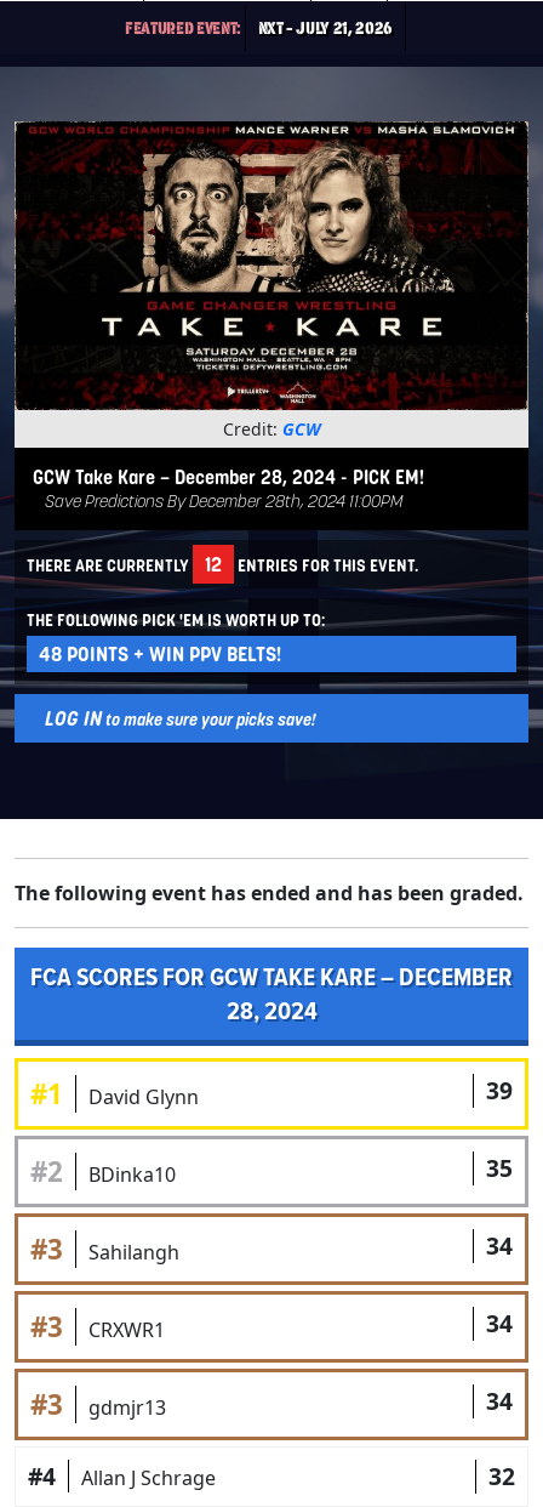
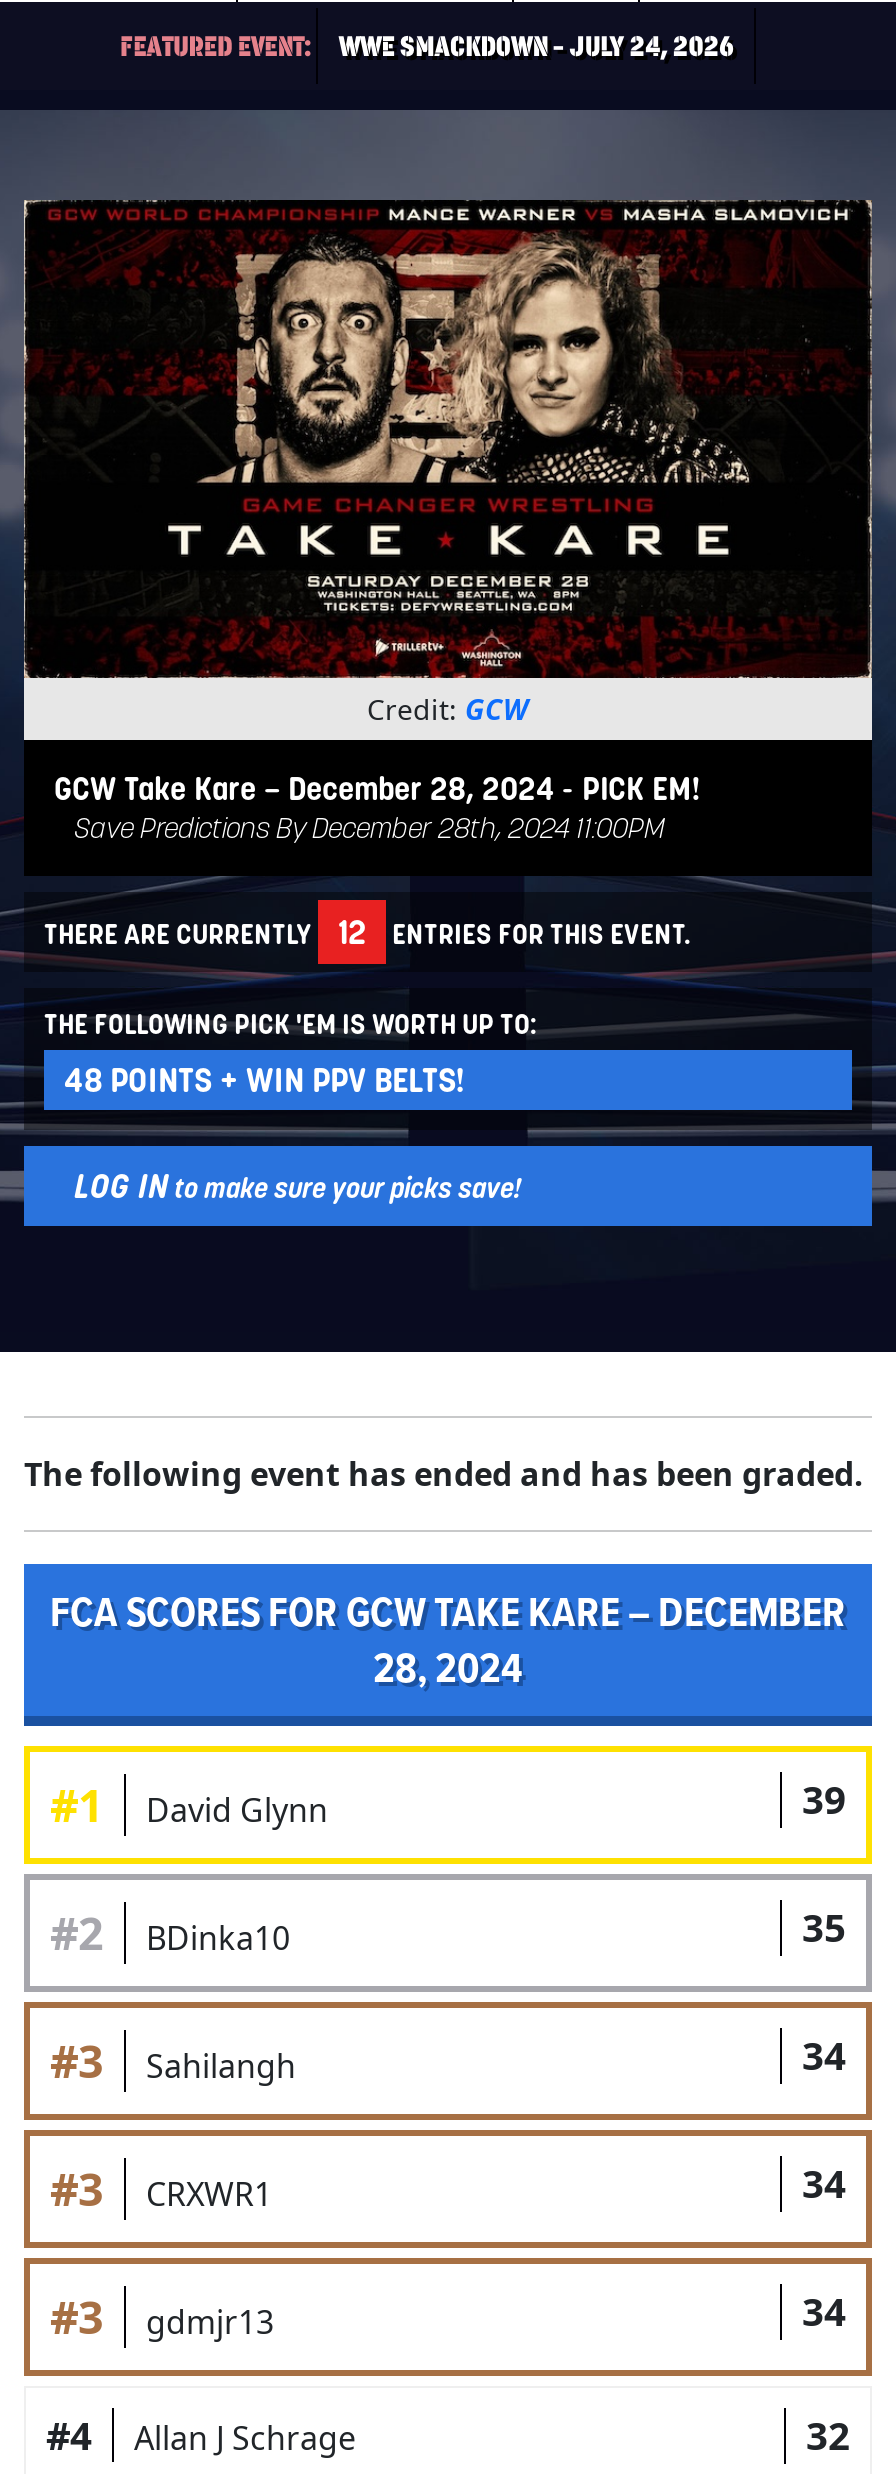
- NXT – JULY 21, 2026
+ WWE SMACKDOWN – JULY 24, 2026
